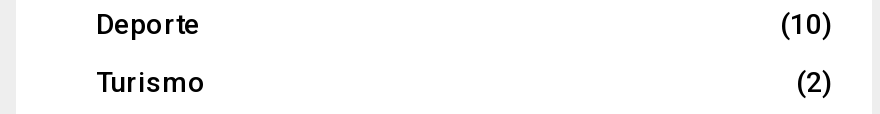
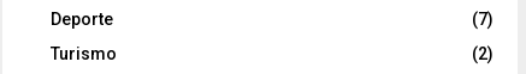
- (10)
+ (7)
